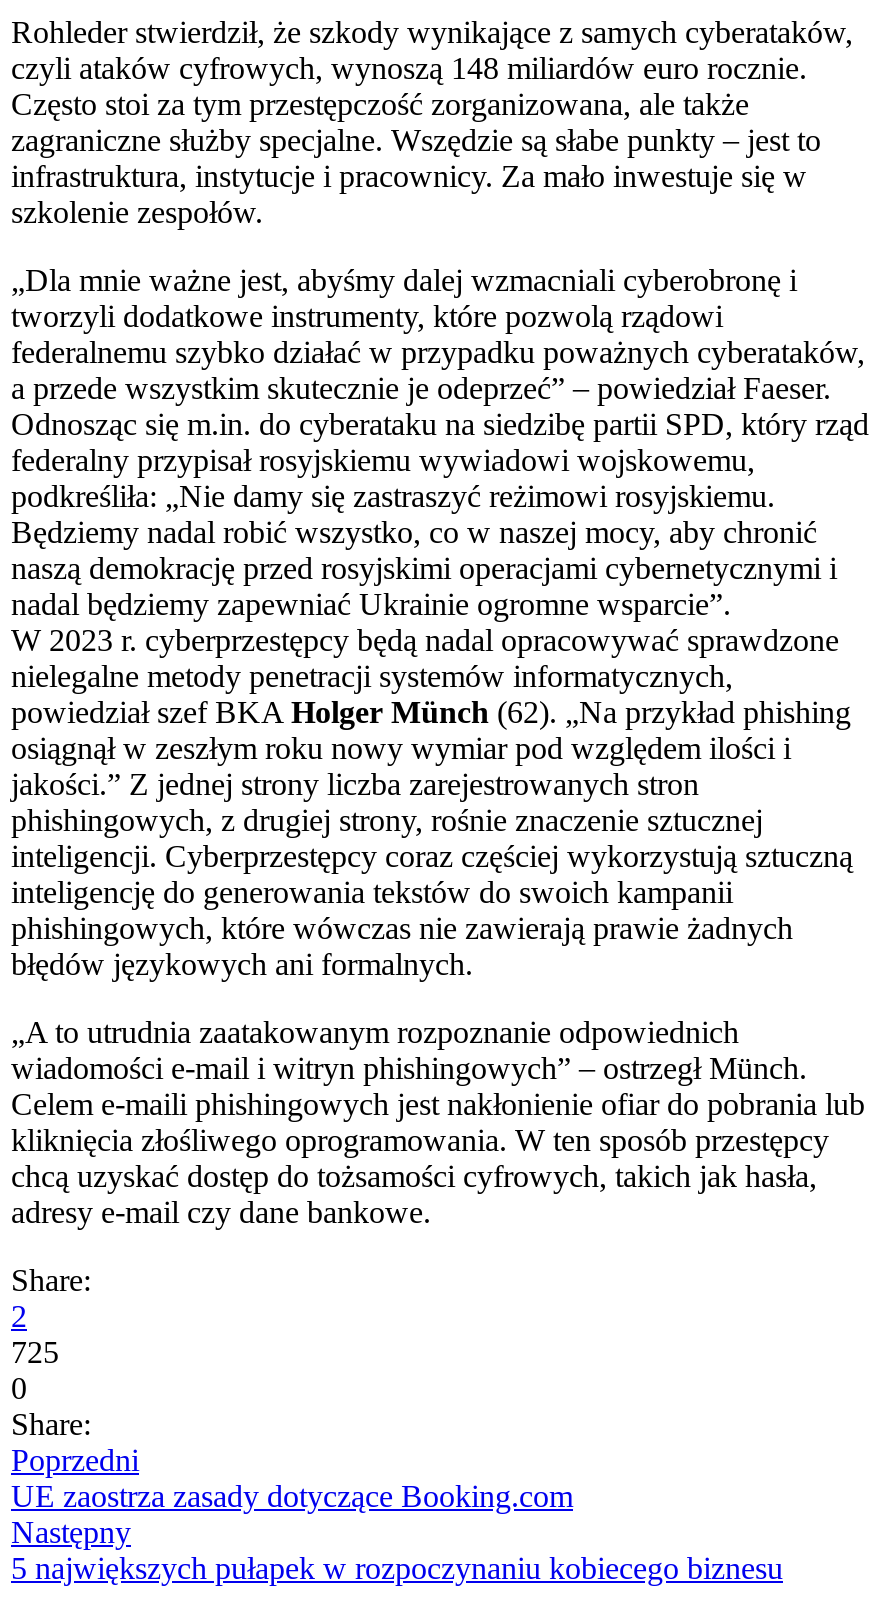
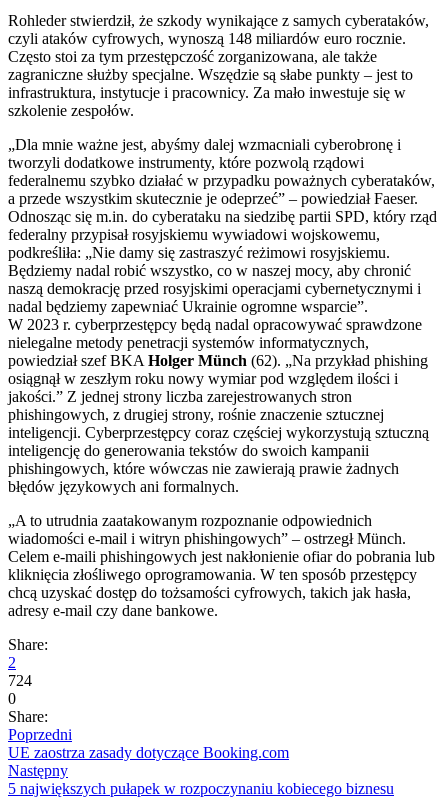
- 725
+ 724
